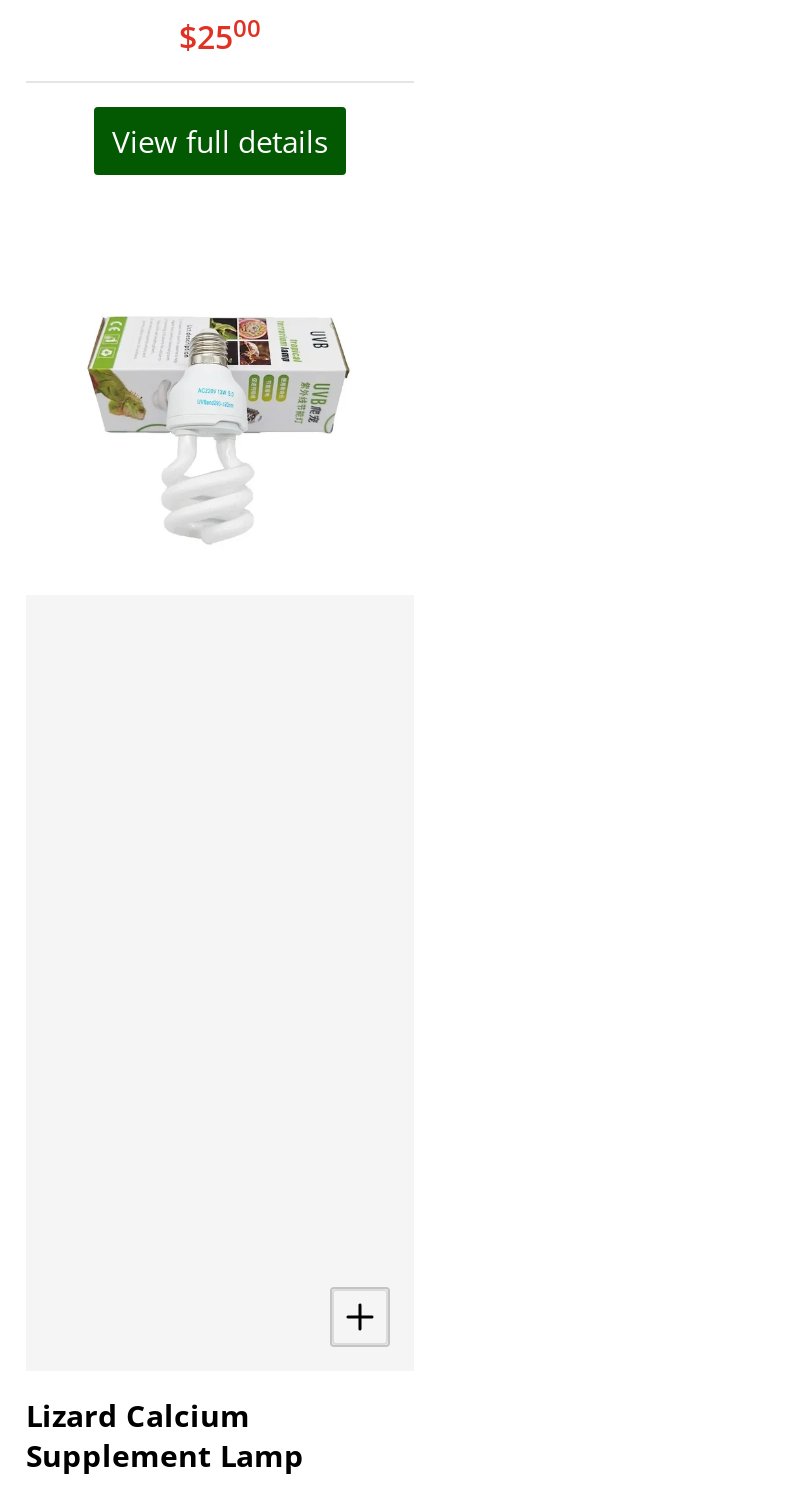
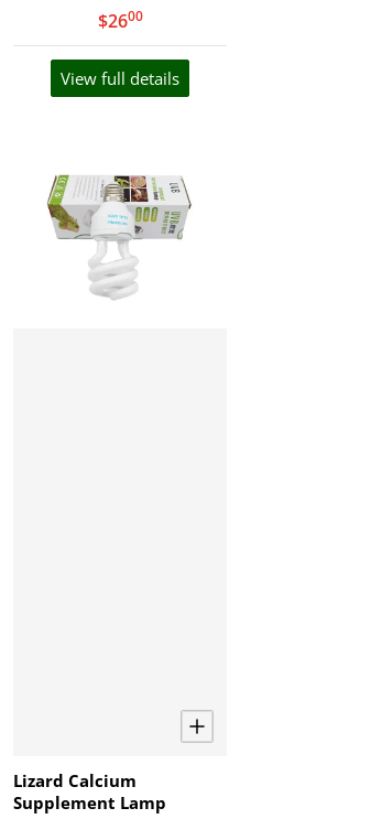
- $25. 00
+ $26. 00
